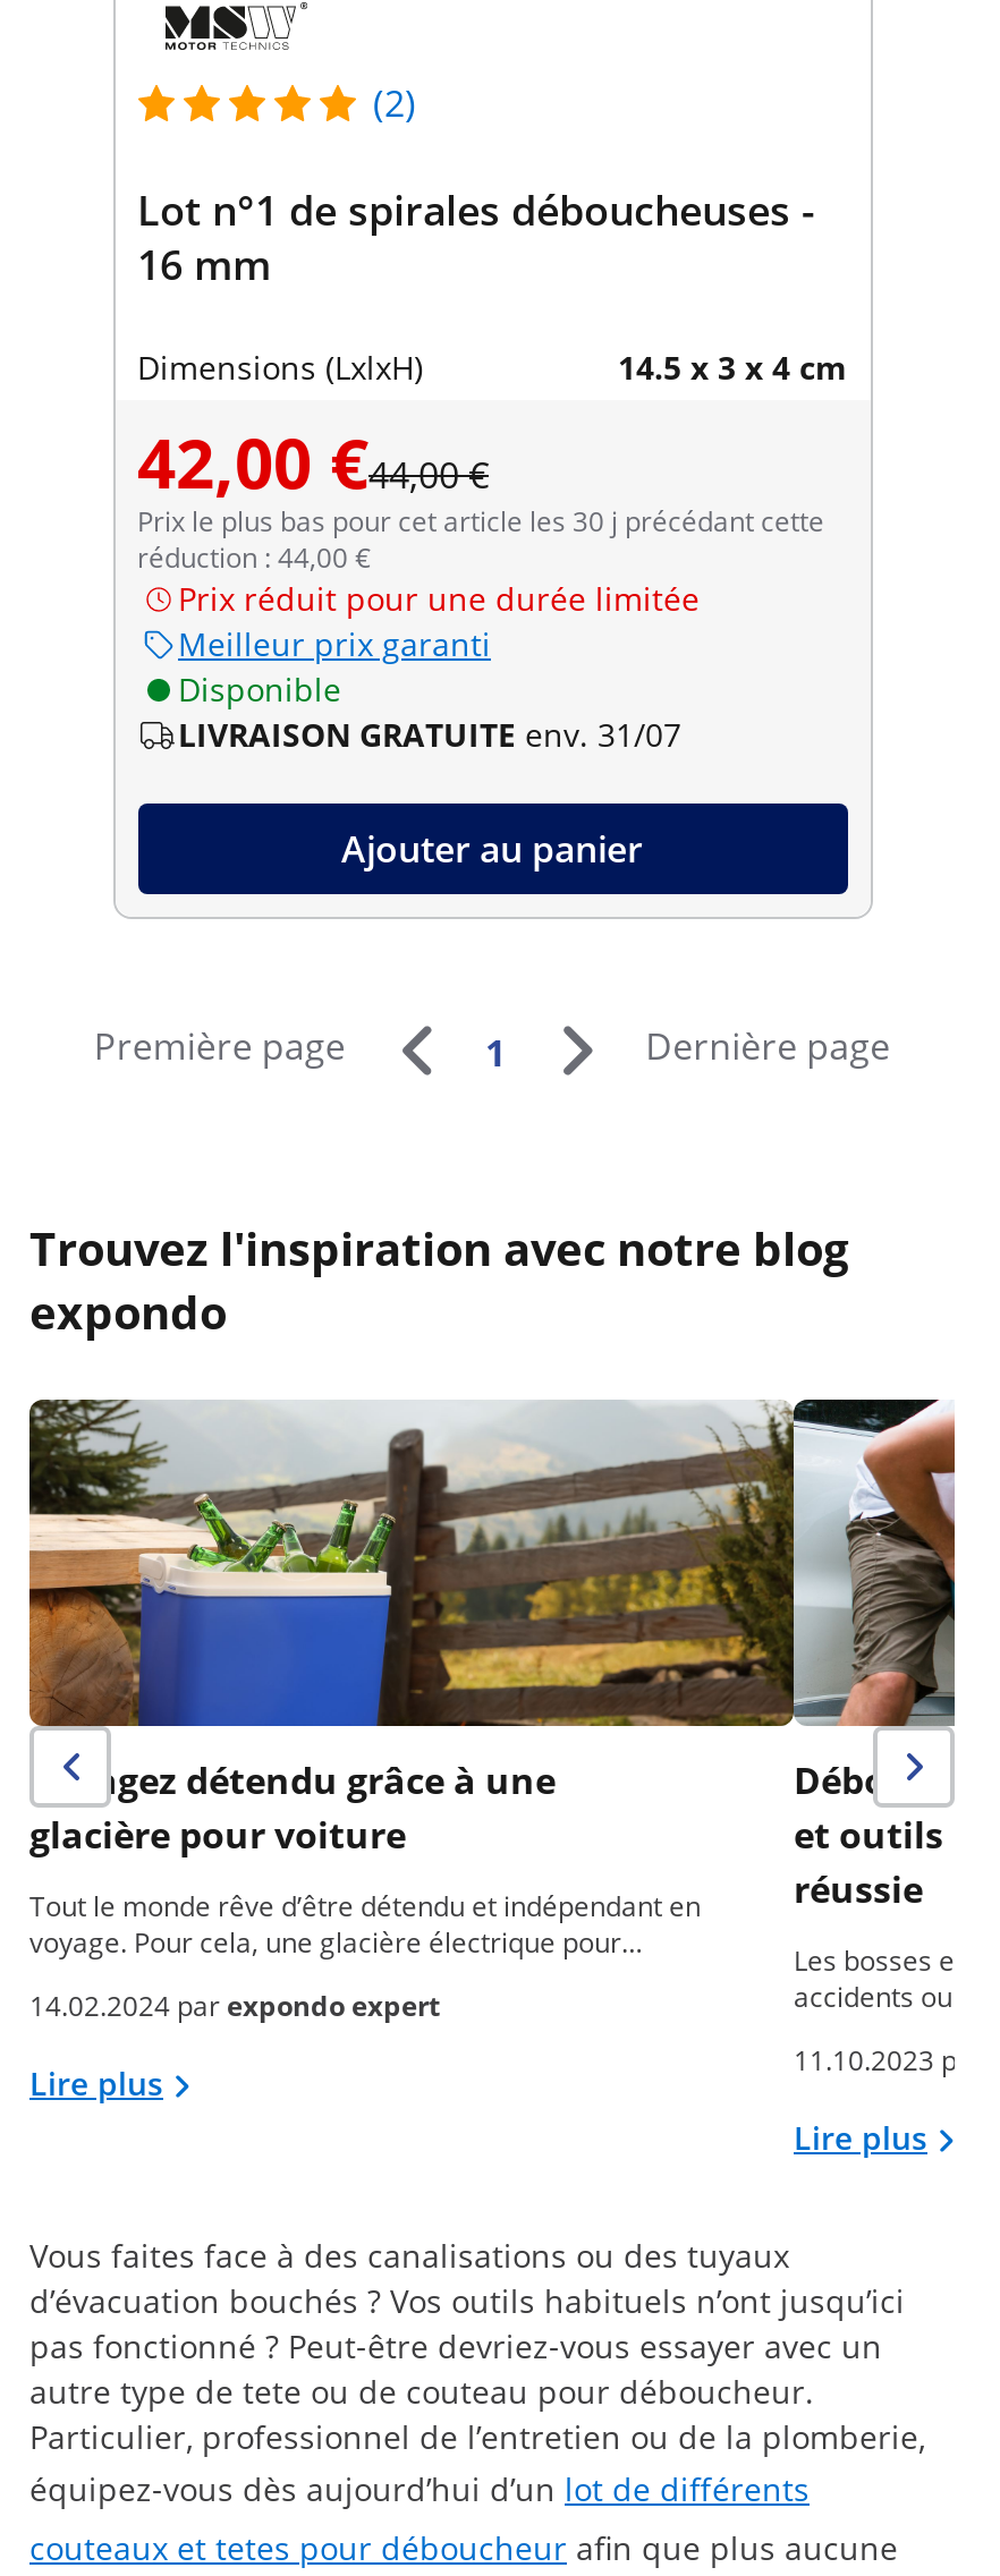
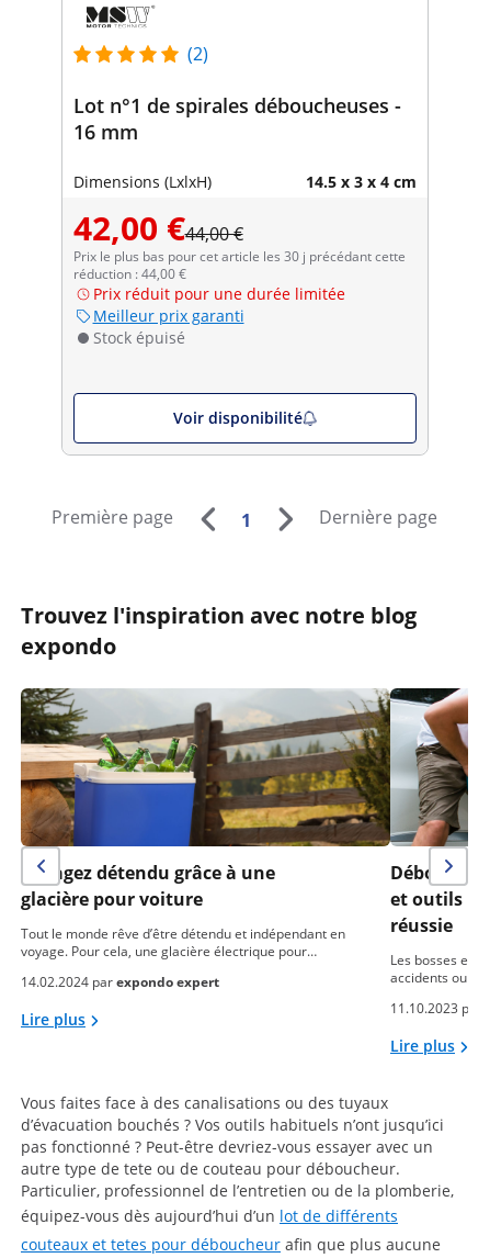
- Disponible
- LIVRAISON GRATUITE env. 31/07
+ Stock épuisé

- Ajouter au panier
+ Voir disponibilité
